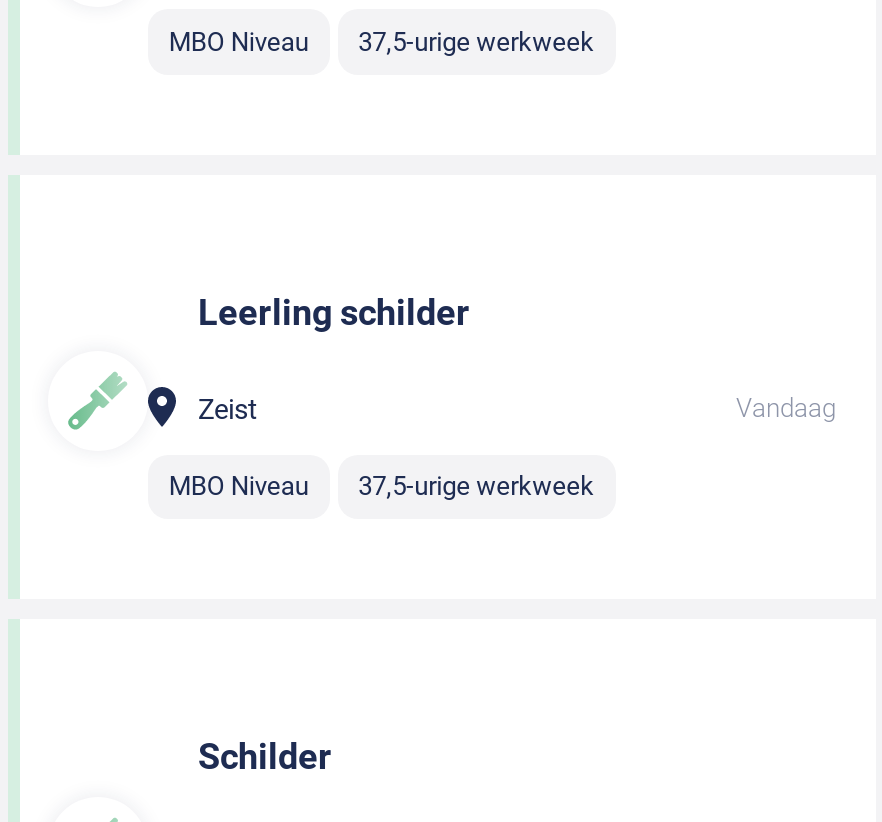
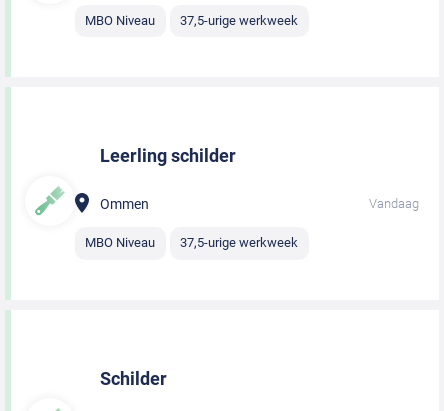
- Zeist
+ Ommen
